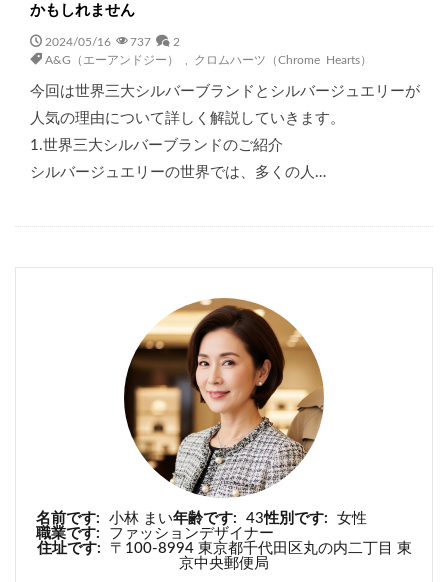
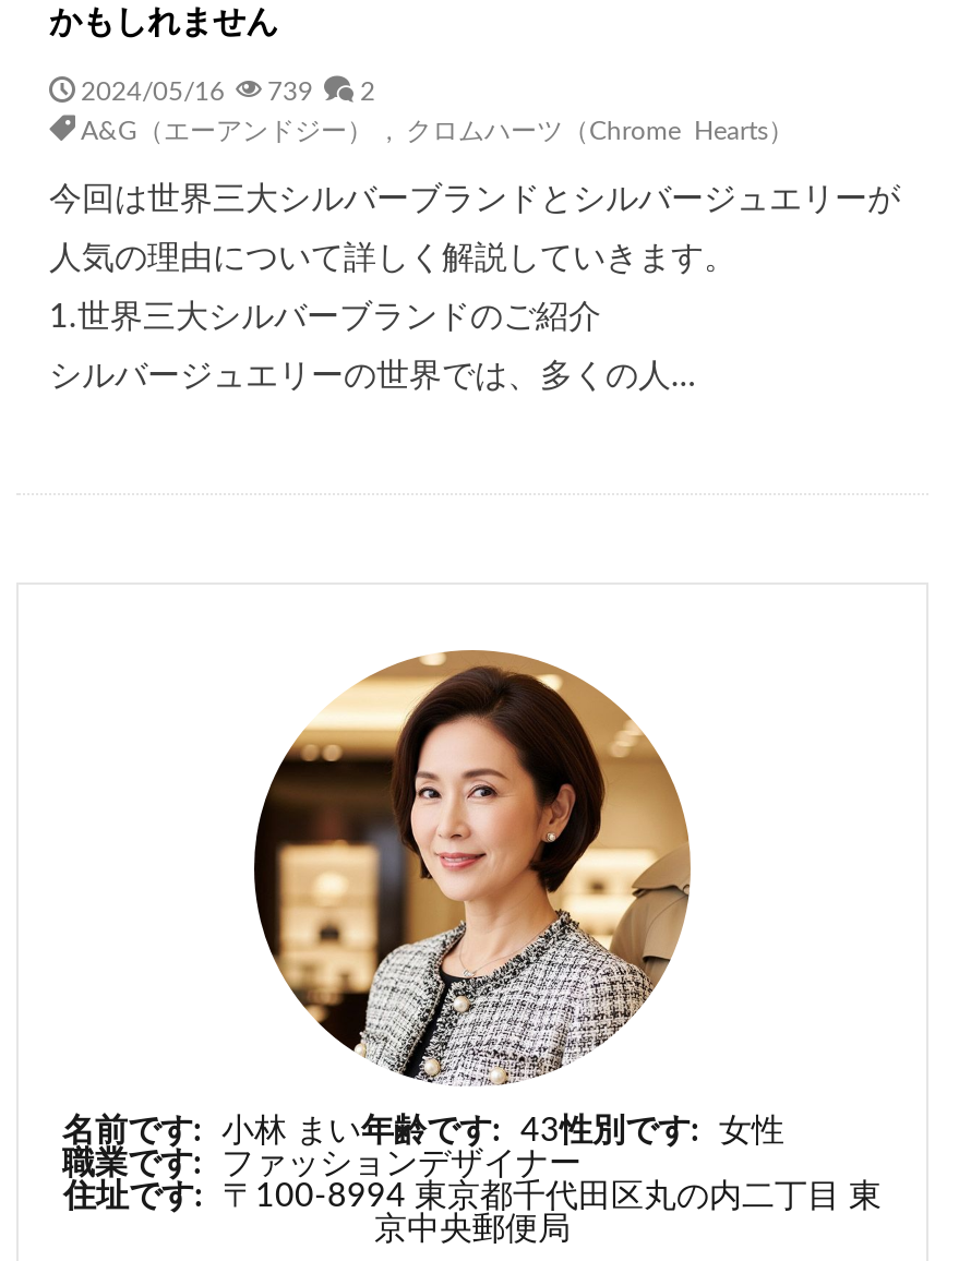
- 2024/05/16 737 2
+ 2024/05/16 739 2
